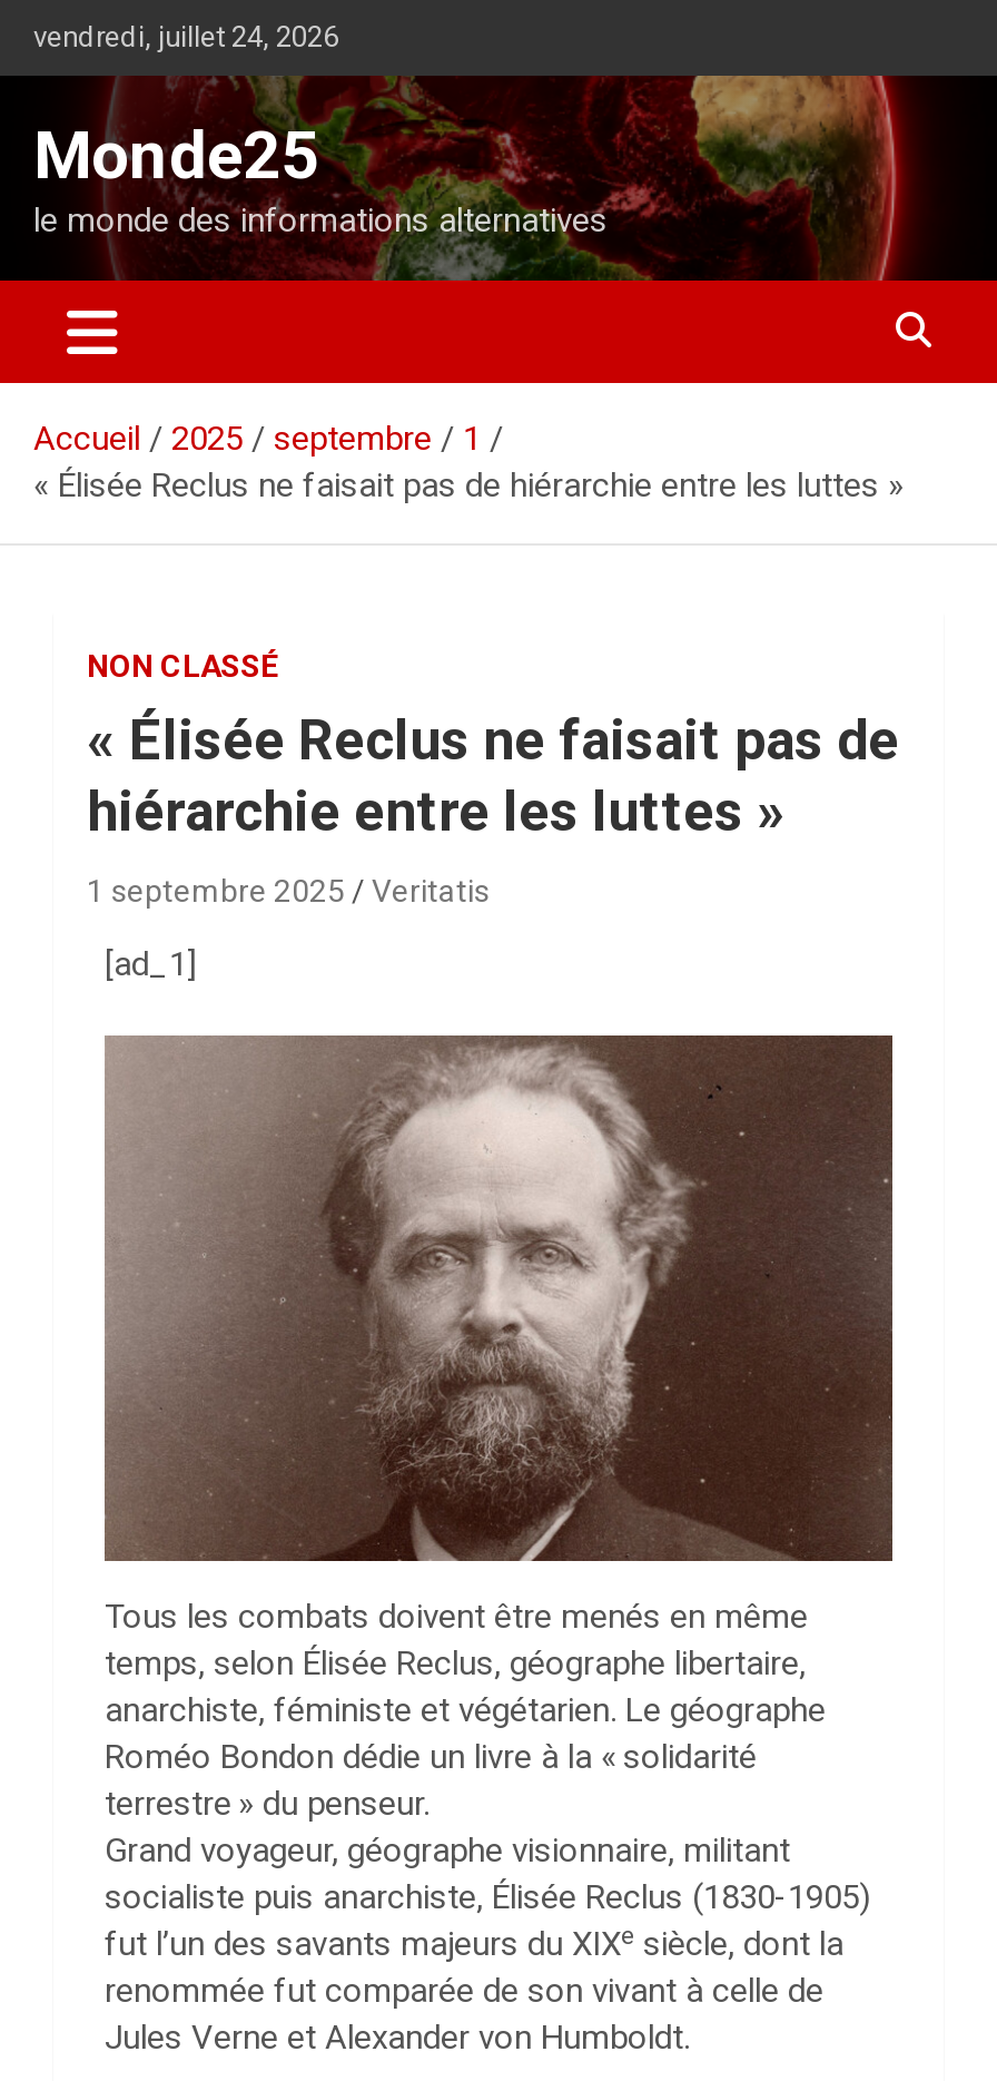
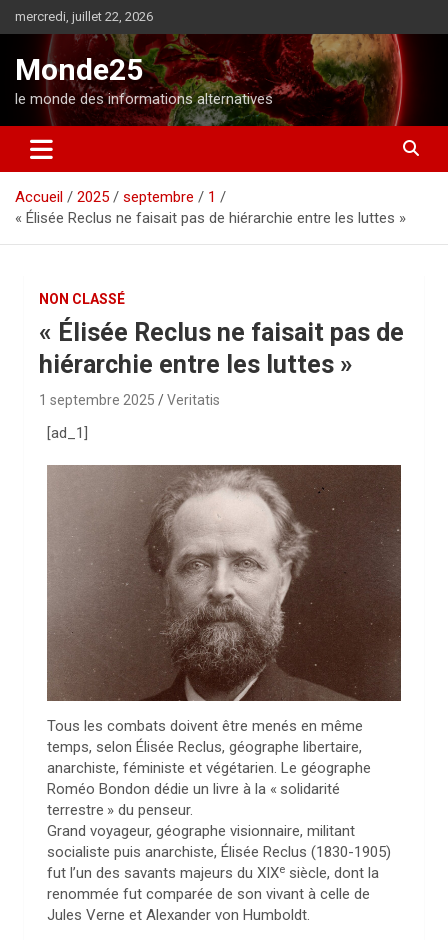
- vendredi, juillet 24, 2026
+ mercredi, juillet 22, 2026
